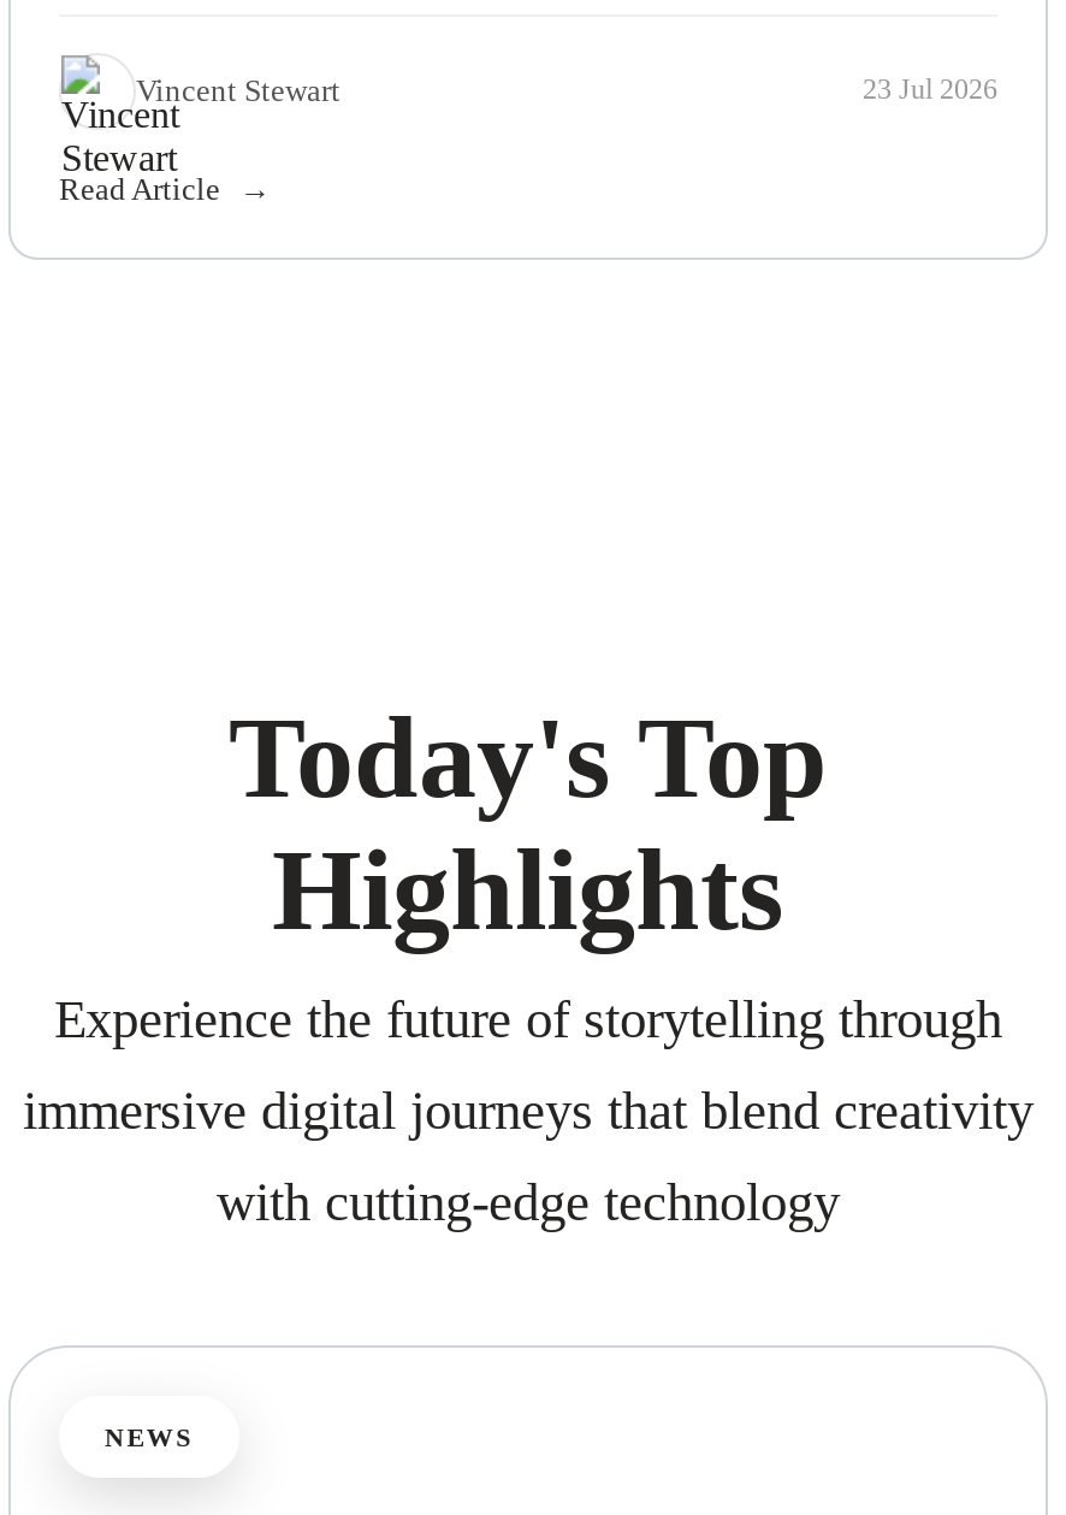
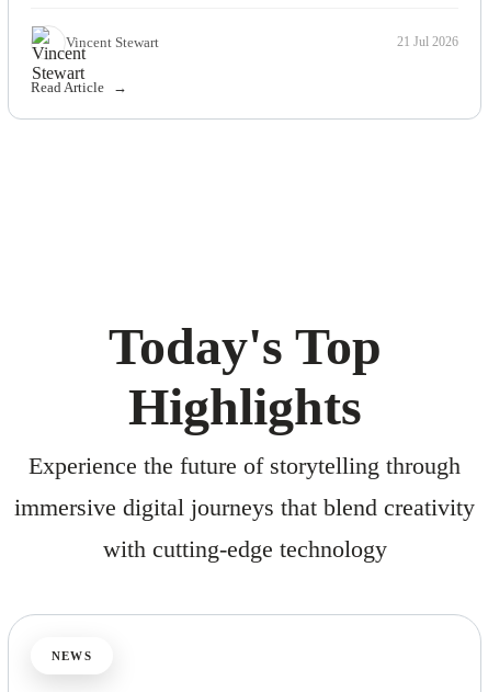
- 23 Jul 2026
+ 21 Jul 2026
